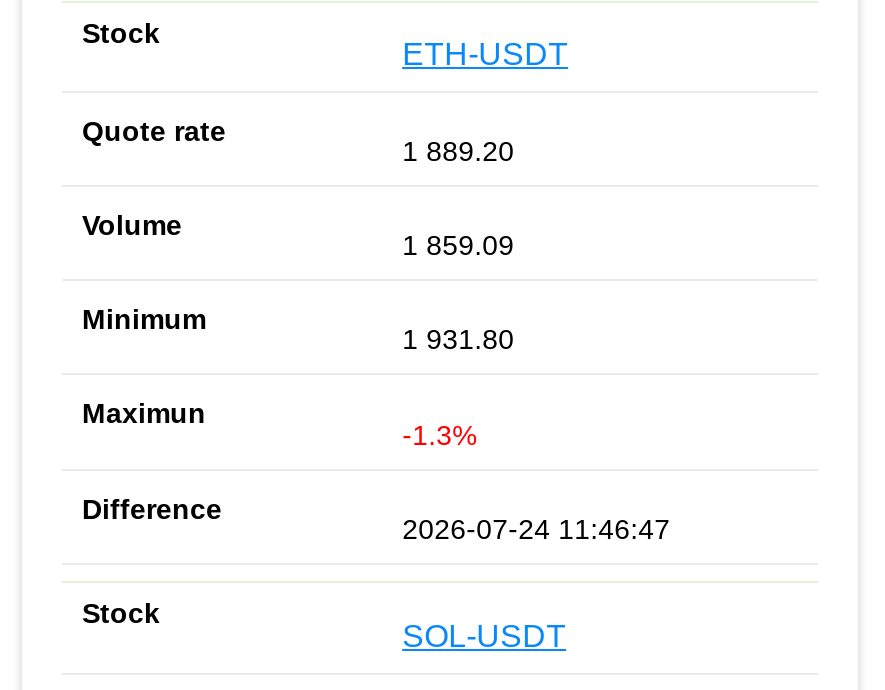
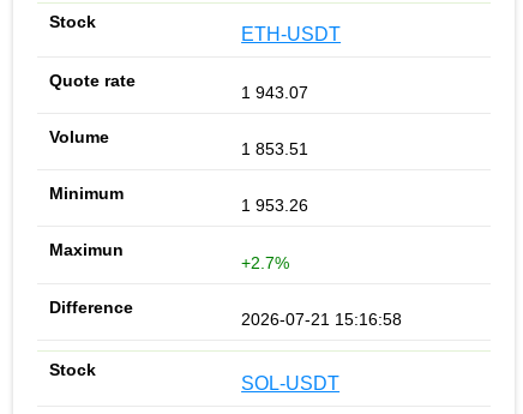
- 1 889.20
+ 1 943.07

- 1 859.09
+ 1 853.51

- 1 931.80
+ 1 953.26

- -1.3%
+ +2.7%

- 2026-07-24 11:46:47
+ 2026-07-21 15:16:58
